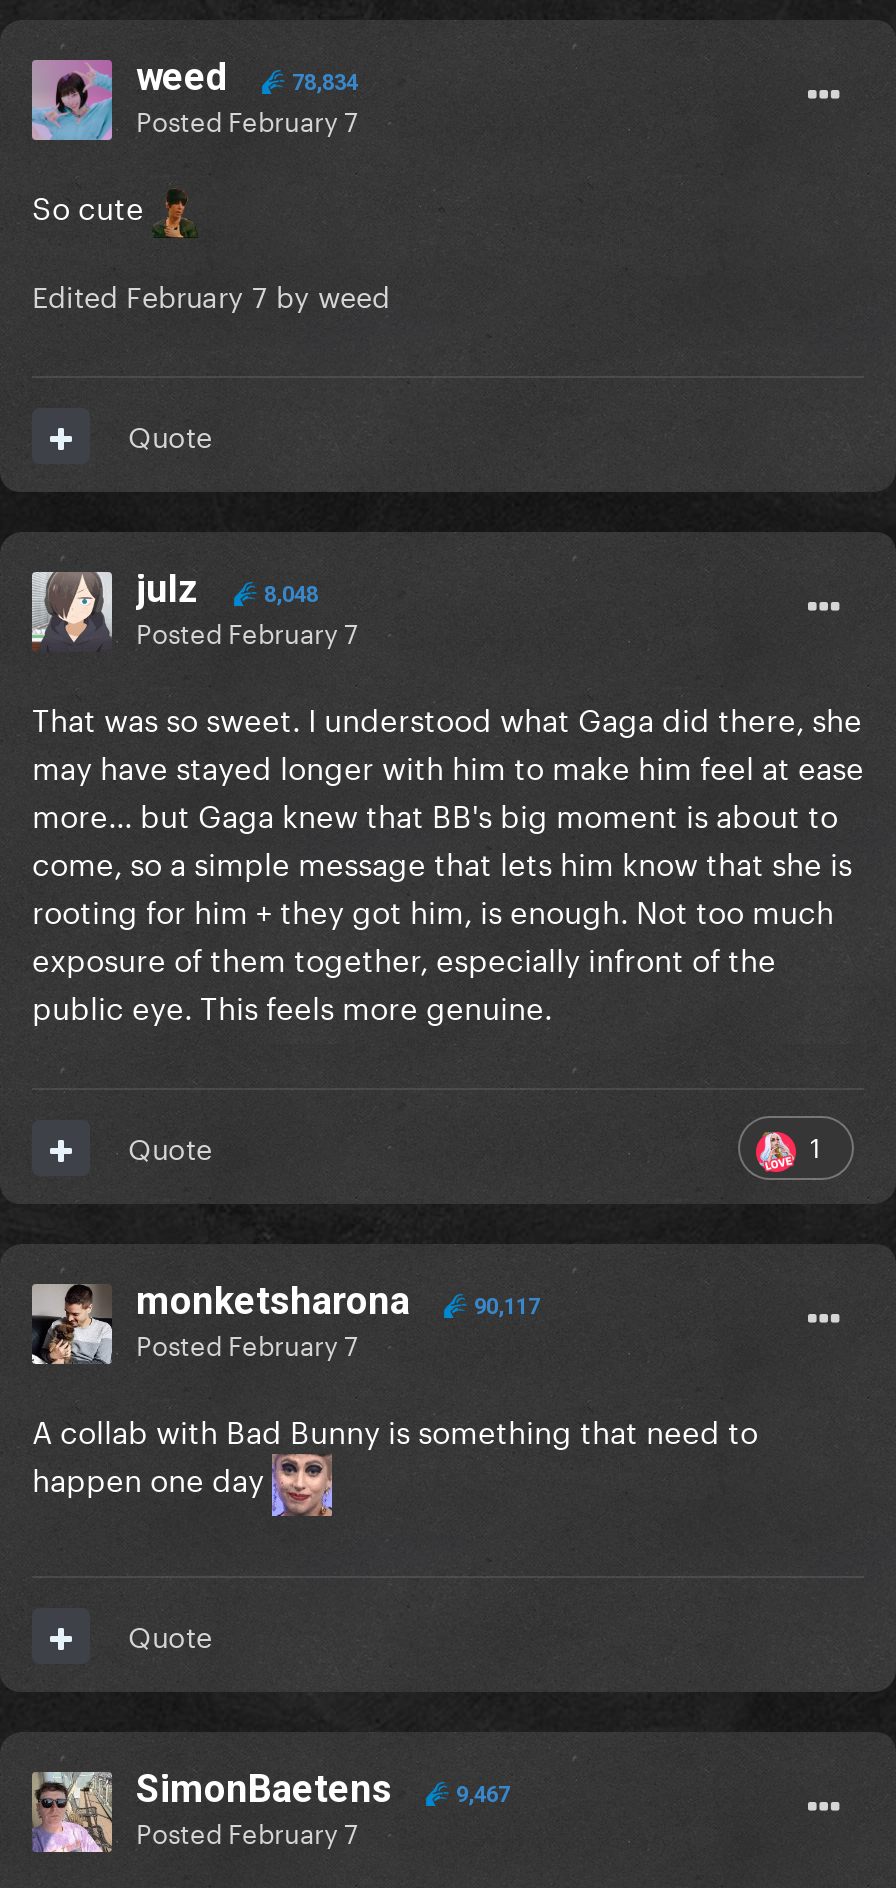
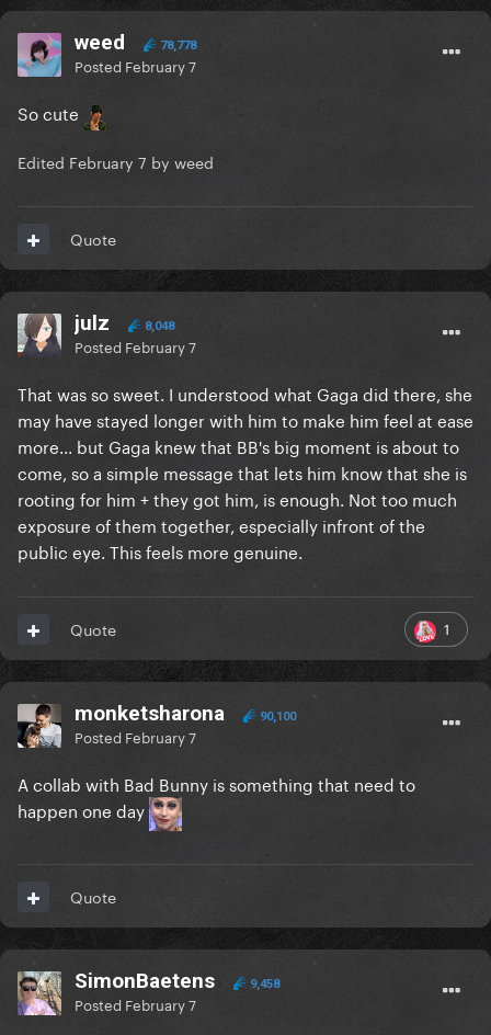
- 78,834
+ 78,778

- 90,117
+ 90,100

- 9,467
+ 9,458
